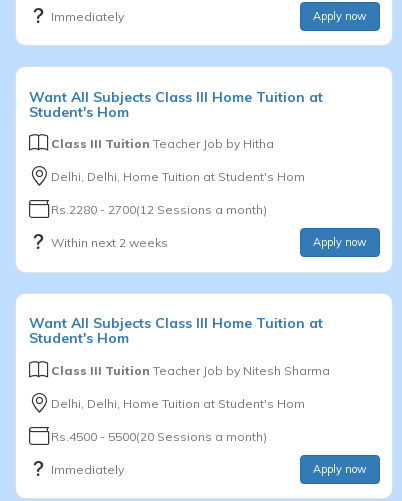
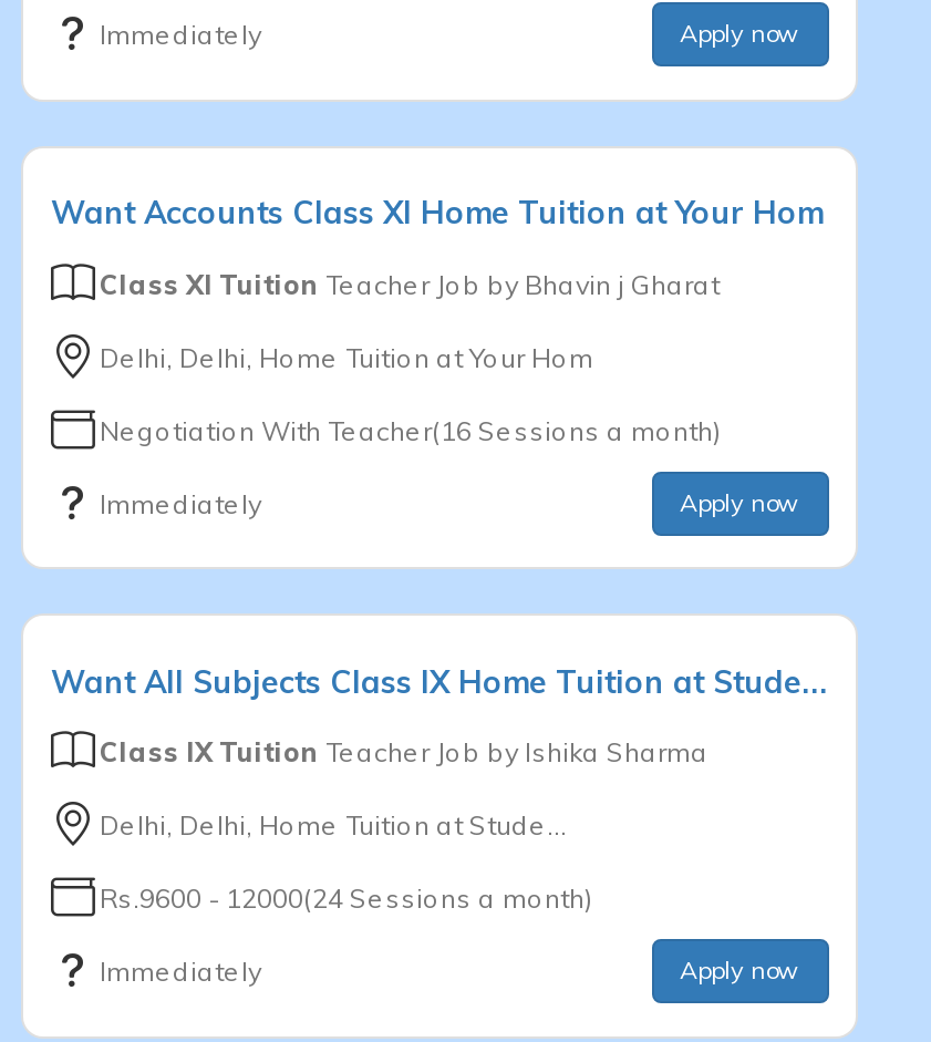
- Want All Subjects Class III Home Tuition at
- Student's Hom
+ Want Accounts Class XI Home Tuition at Your Hom

- Class III Tuition Teacher Job by Hitha
+ Class XI Tuition Teacher Job by Bhavin j Gharat

- Delhi, Delhi, Home Tuition at Student's Hom
+ Delhi, Delhi, Home Tuition at Your Hom

- Rs.2280 - 2700(12 Sessions a month)
+ Negotiation With Teacher(16 Sessions a month)

- Within next 2 weeks
+ Immediately

- Want All Subjects Class III Home Tuition at
- Student's Hom
+ Want All Subjects Class IX Home Tuition at Stude...

- Class III Tuition Teacher Job by Nitesh Sharma
+ Class IX Tuition Teacher Job by Ishika Sharma

- Delhi, Delhi, Home Tuition at Student's Hom
+ Delhi, Delhi, Home Tuition at Stude...

- Rs.4500 - 5500(20 Sessions a month)
+ Rs.9600 - 12000(24 Sessions a month)
